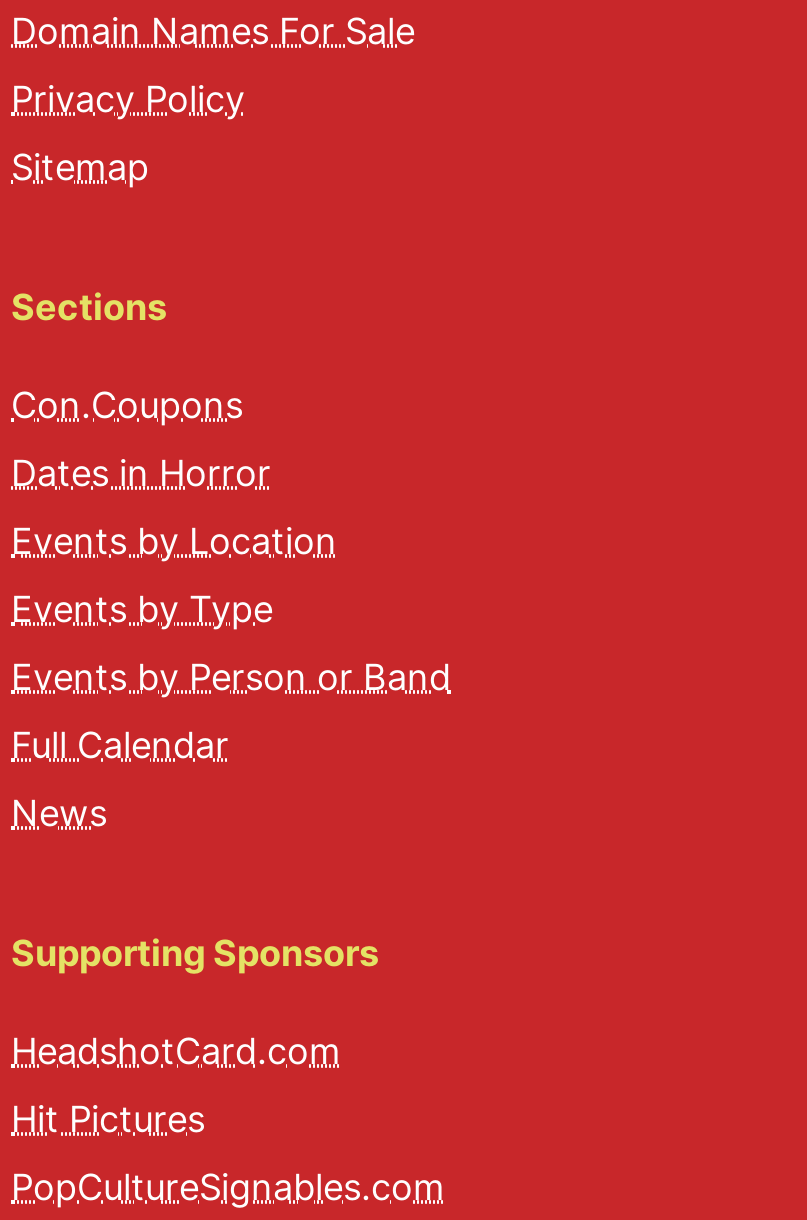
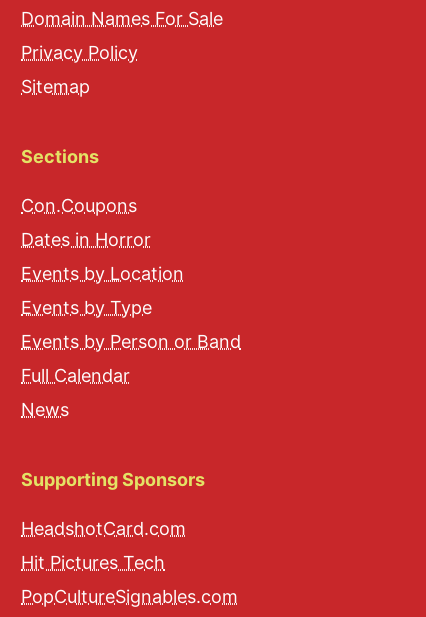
- Hit Pictures
+ Hit Pictures Tech
